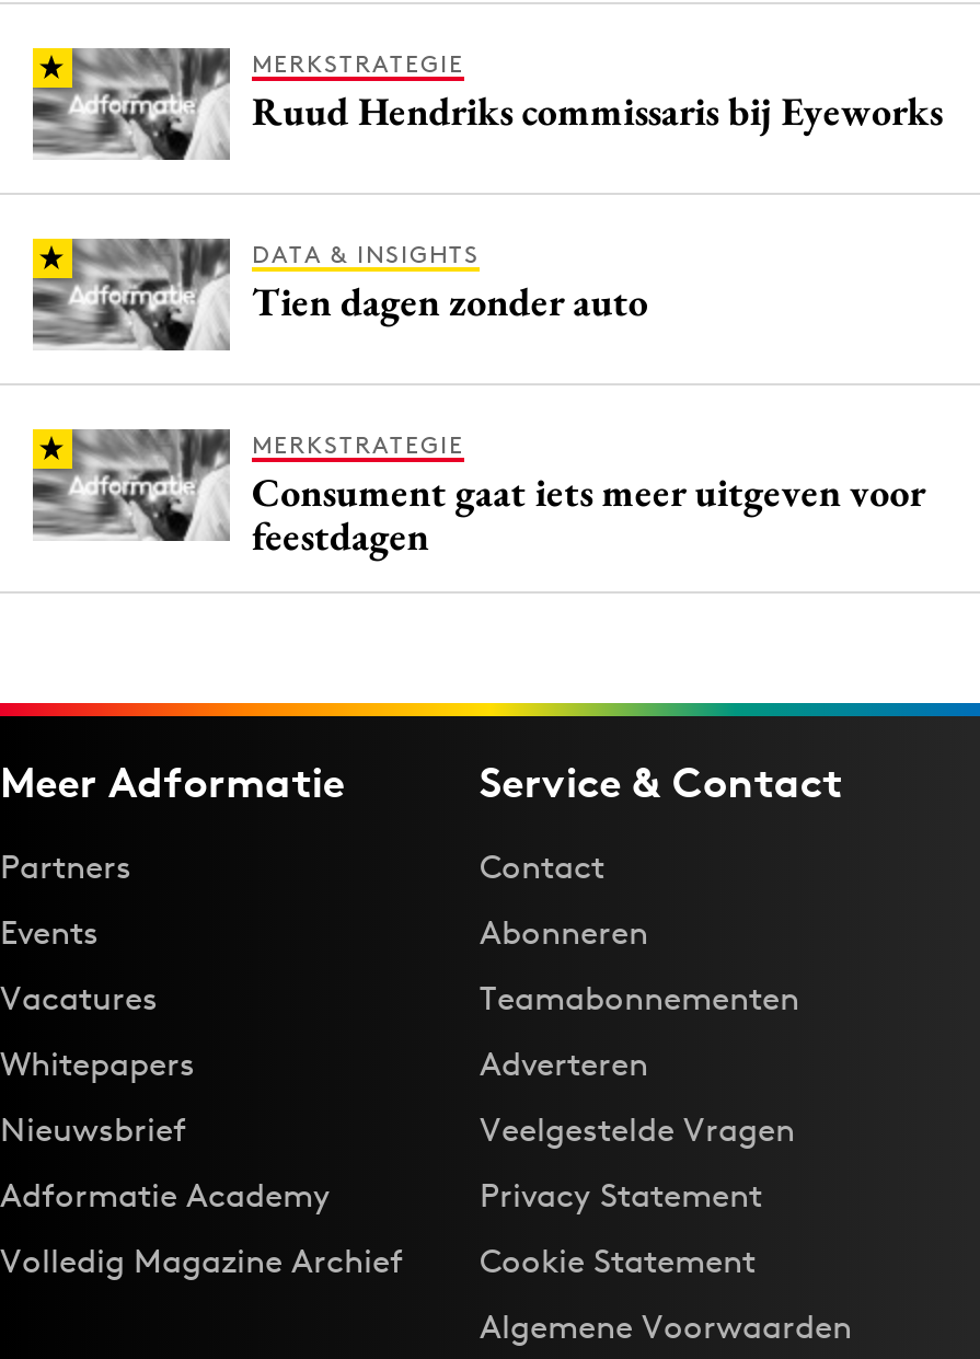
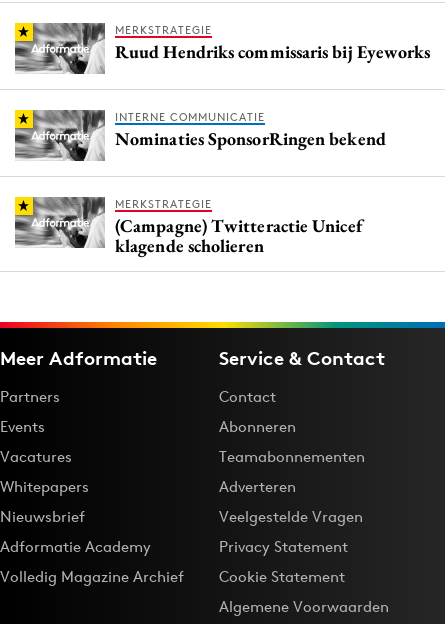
- DATA & INSIGHTS
- Tien dagen zonder auto
+ INTERNE COMMUNICATIE
+ Nominaties SponsorRingen bekend

- Consument gaat iets meer uitgeven voor
- feestdagen
+ (Campagne) Twitteractie Unicef
+ klagende scholieren
